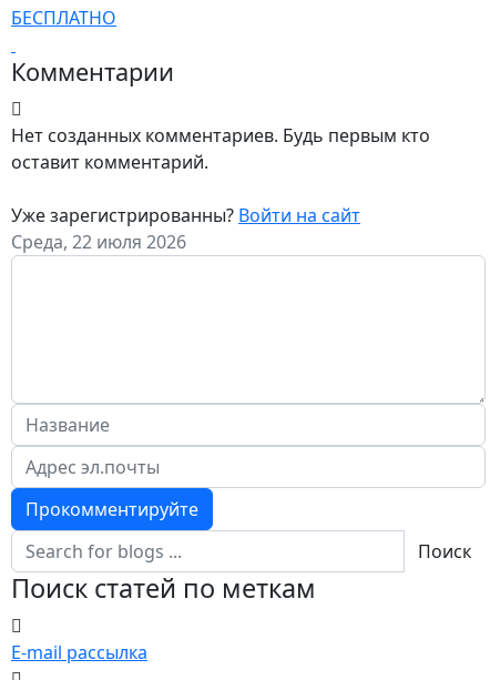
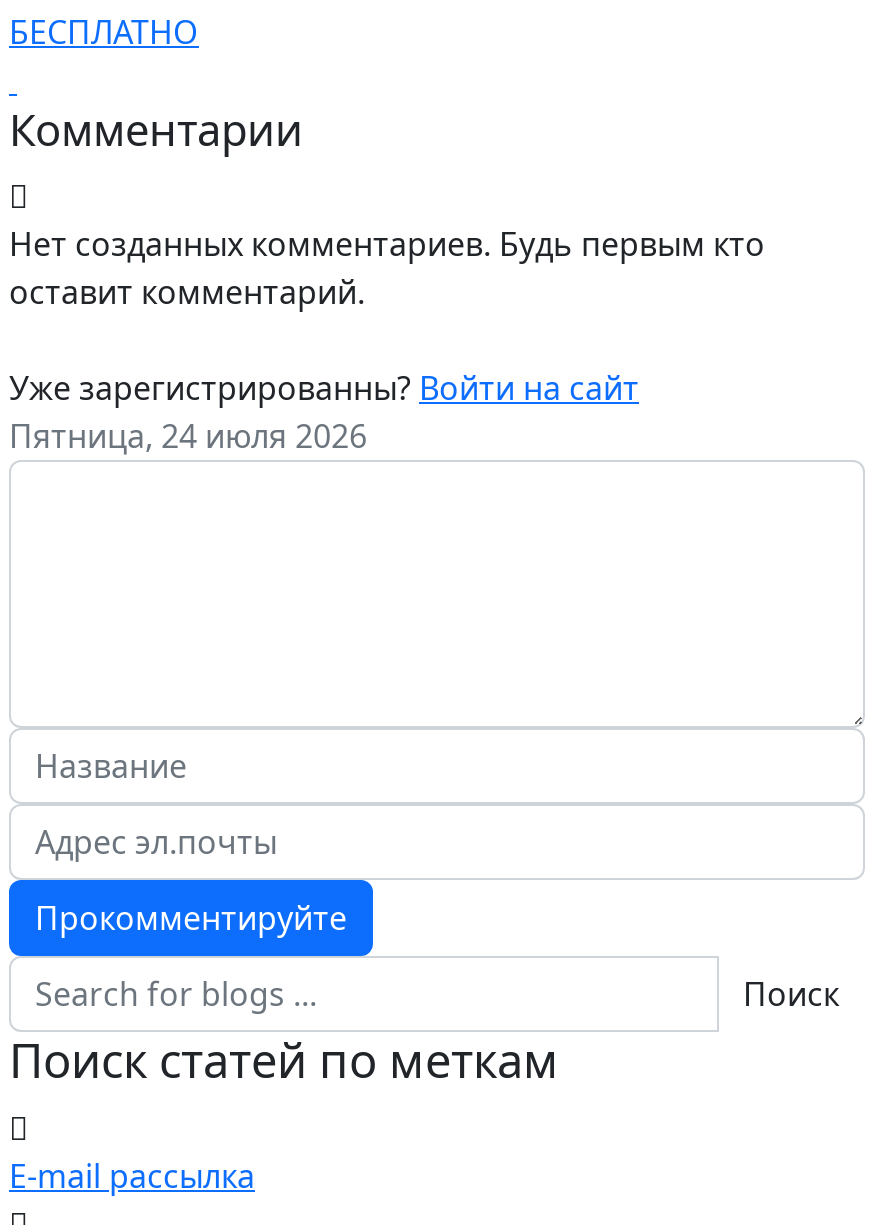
- Среда, 22 июля 2026
+ Пятница, 24 июля 2026
